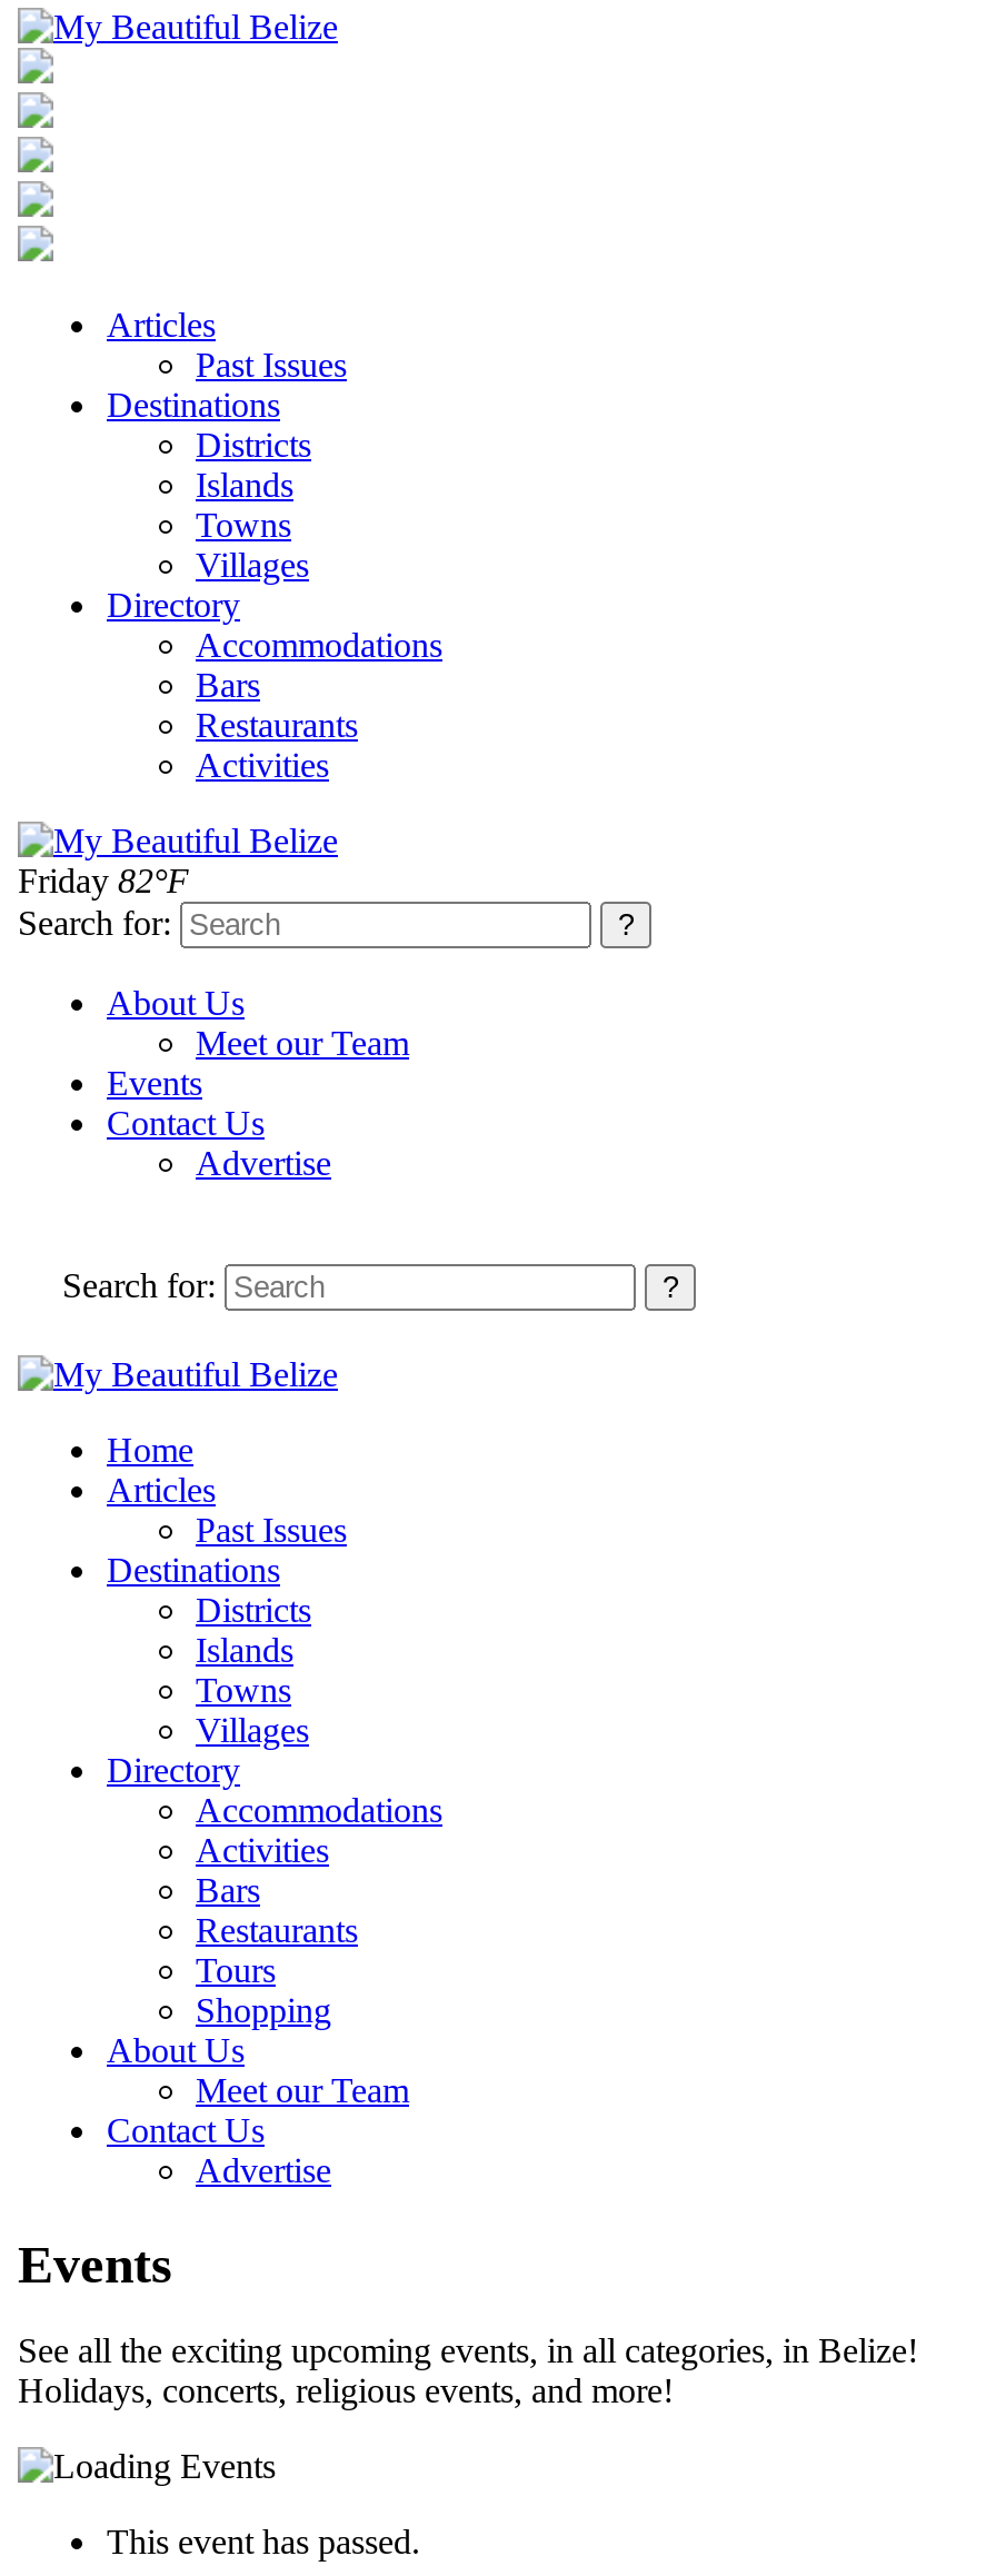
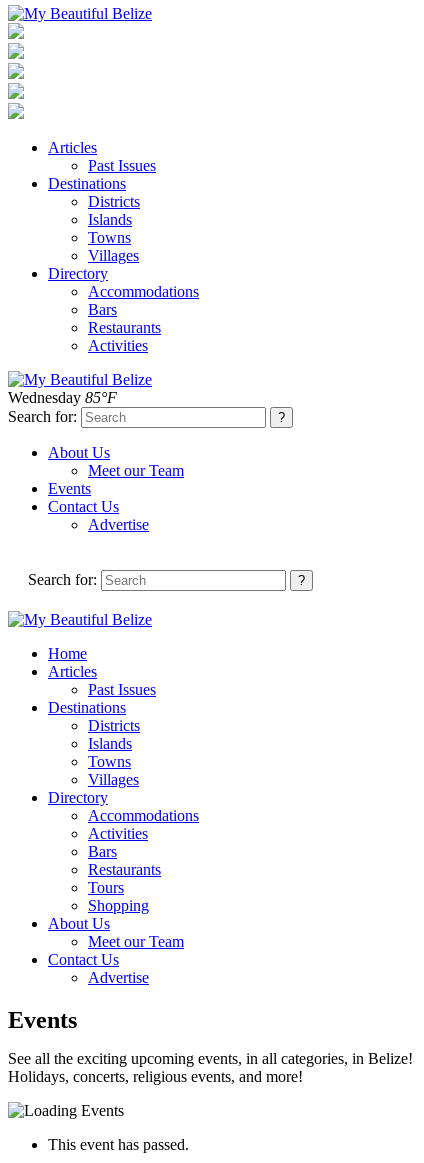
- Friday 82°F
+ Wednesday 85°F
